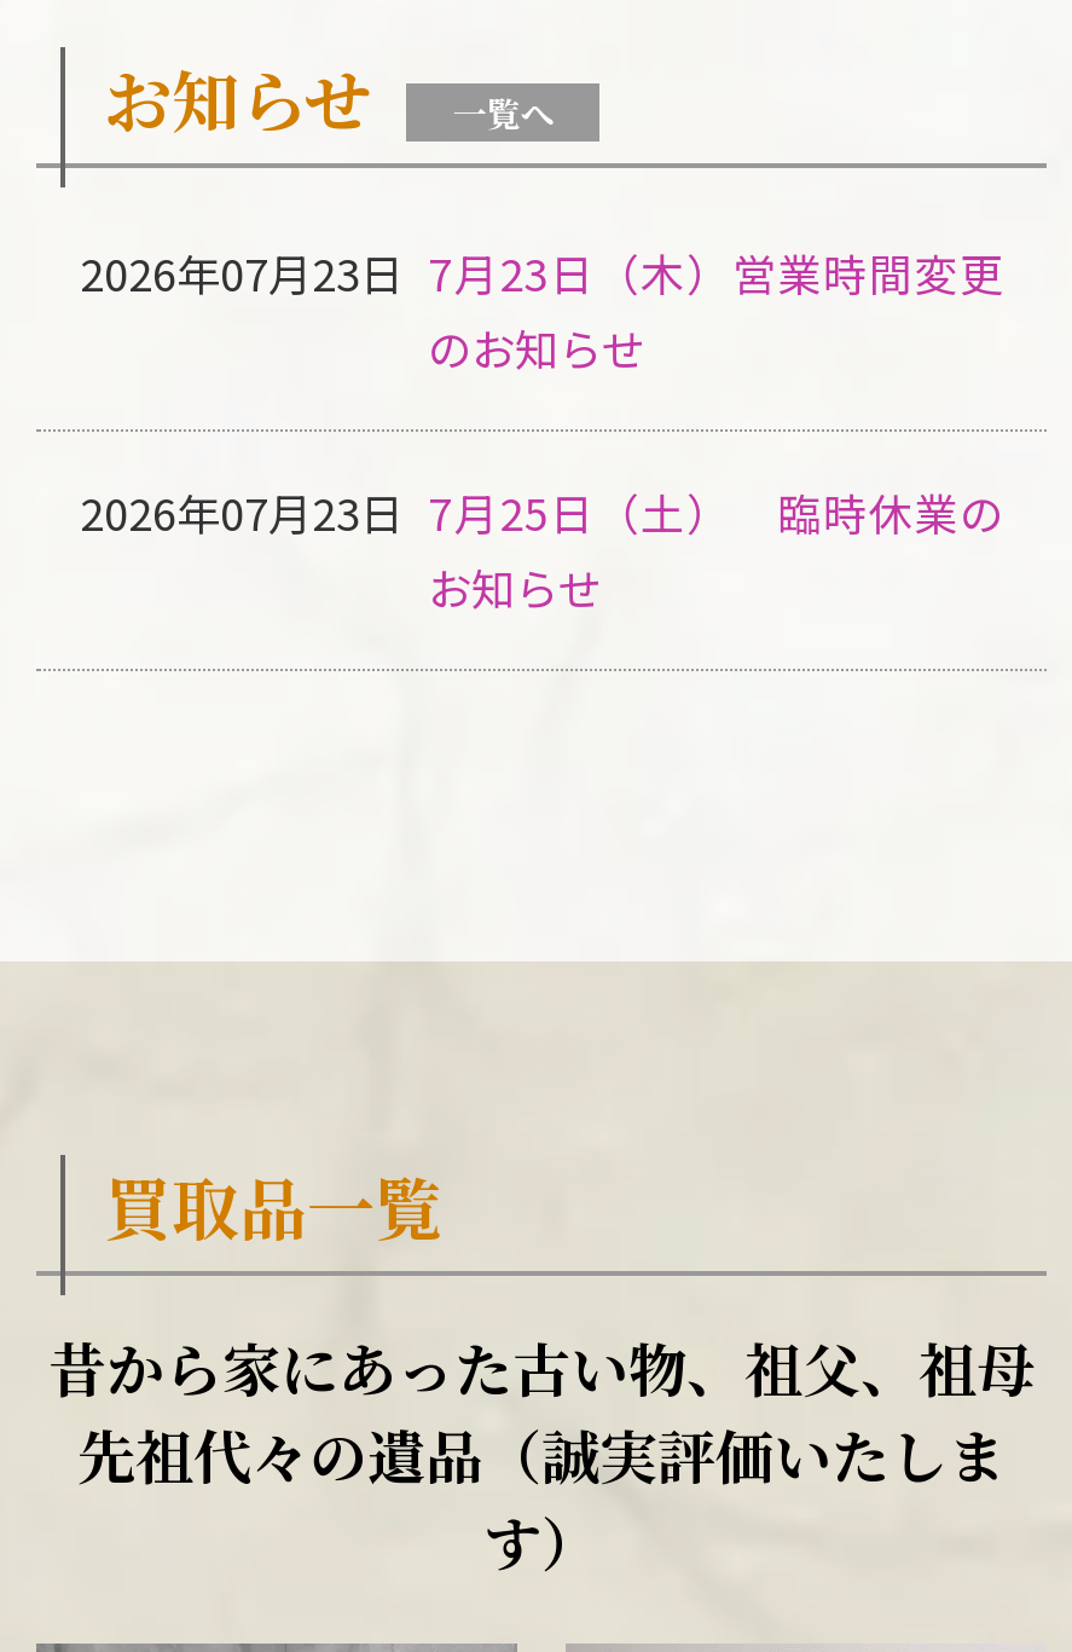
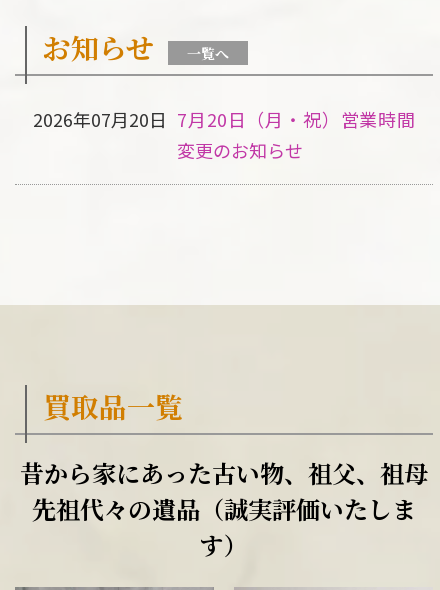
- 2026年07月23日 7月23日（木）営業時間変更
- のお知らせ
- 2026年07月23日 7月25日（土） 臨時休業の
- お知らせ
+ 2026年07月20日 7月20日（月・祝）営業時間
+ 変更のお知らせ
